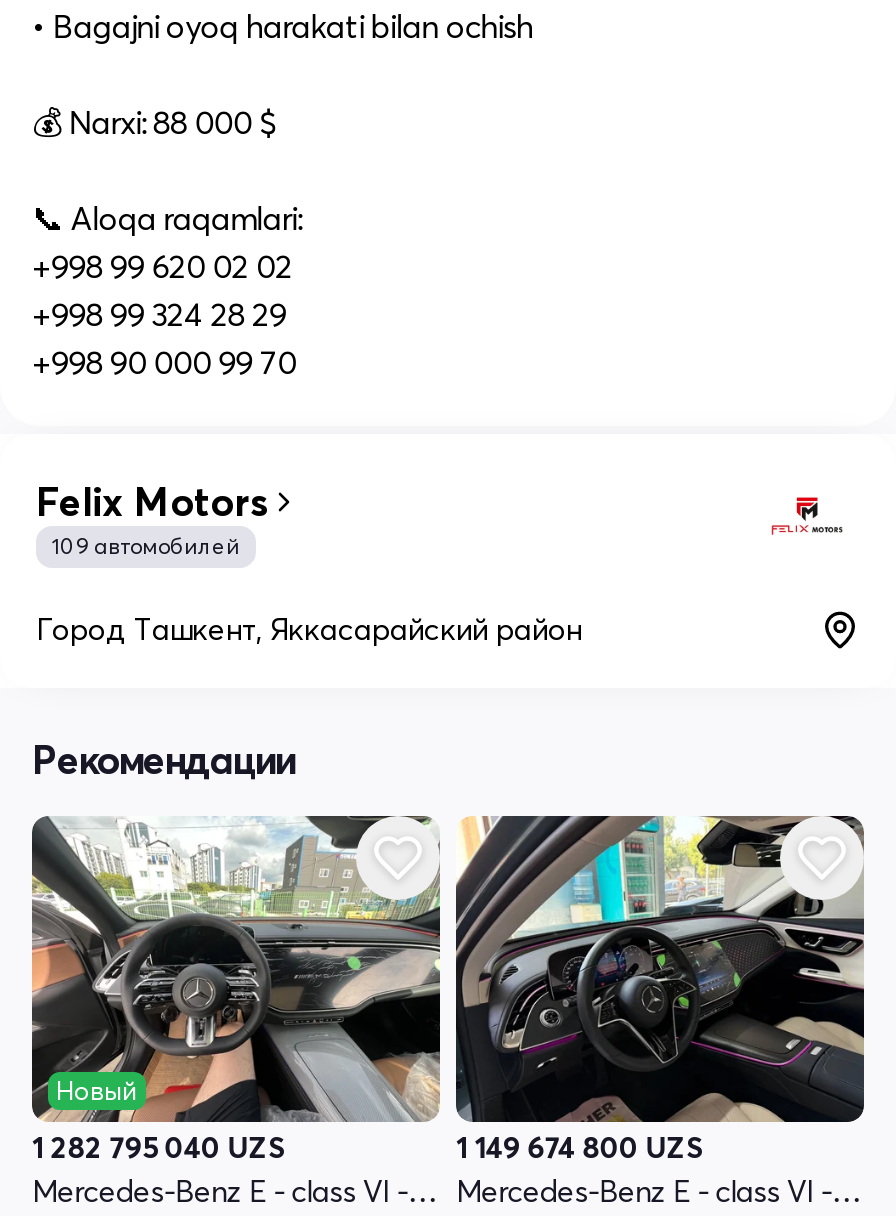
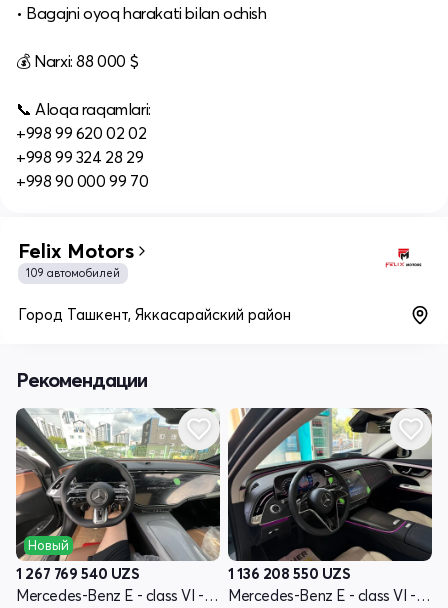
- 1 282 795 040 UZS
+ 1 267 769 540 UZS

- 1 149 674 800 UZS
+ 1 136 208 550 UZS
